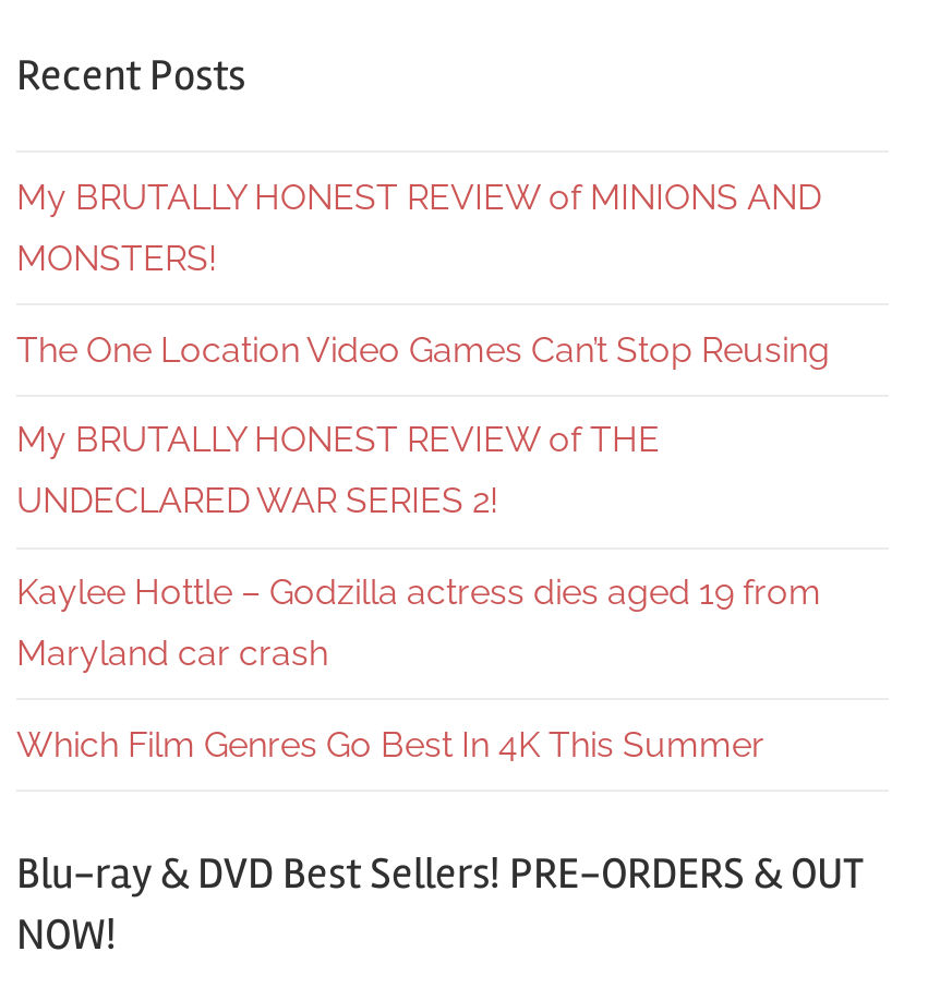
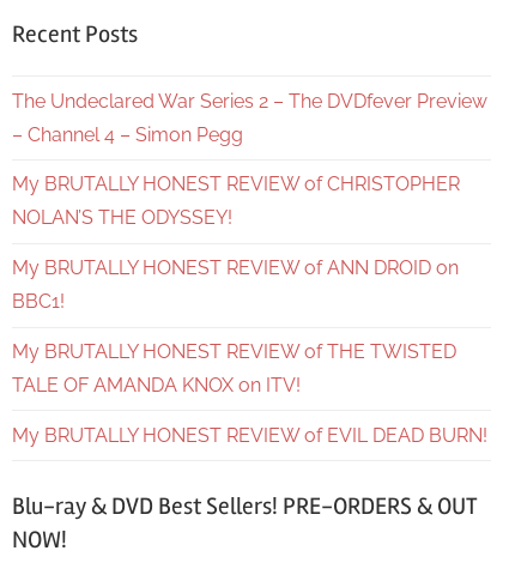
- My BRUTALLY HONEST REVIEW of MINIONS AND
- MONSTERS!
- The One Location Video Games Can’t Stop Reusing
- My BRUTALLY HONEST REVIEW of THE
- UNDECLARED WAR SERIES 2!
- Kaylee Hottle – Godzilla actress dies aged 19 from
- Maryland car crash
- Which Film Genres Go Best In 4K This Summer
+ The Undeclared War Series 2 – The DVDfever Preview
+ – Channel 4 – Simon Pegg
+ My BRUTALLY HONEST REVIEW of CHRISTOPHER
+ NOLAN’S THE ODYSSEY!
+ My BRUTALLY HONEST REVIEW of ANN DROID on
+ BBC1!
+ My BRUTALLY HONEST REVIEW of THE TWISTED
+ TALE OF AMANDA KNOX on ITV!
+ My BRUTALLY HONEST REVIEW of EVIL DEAD BURN!
